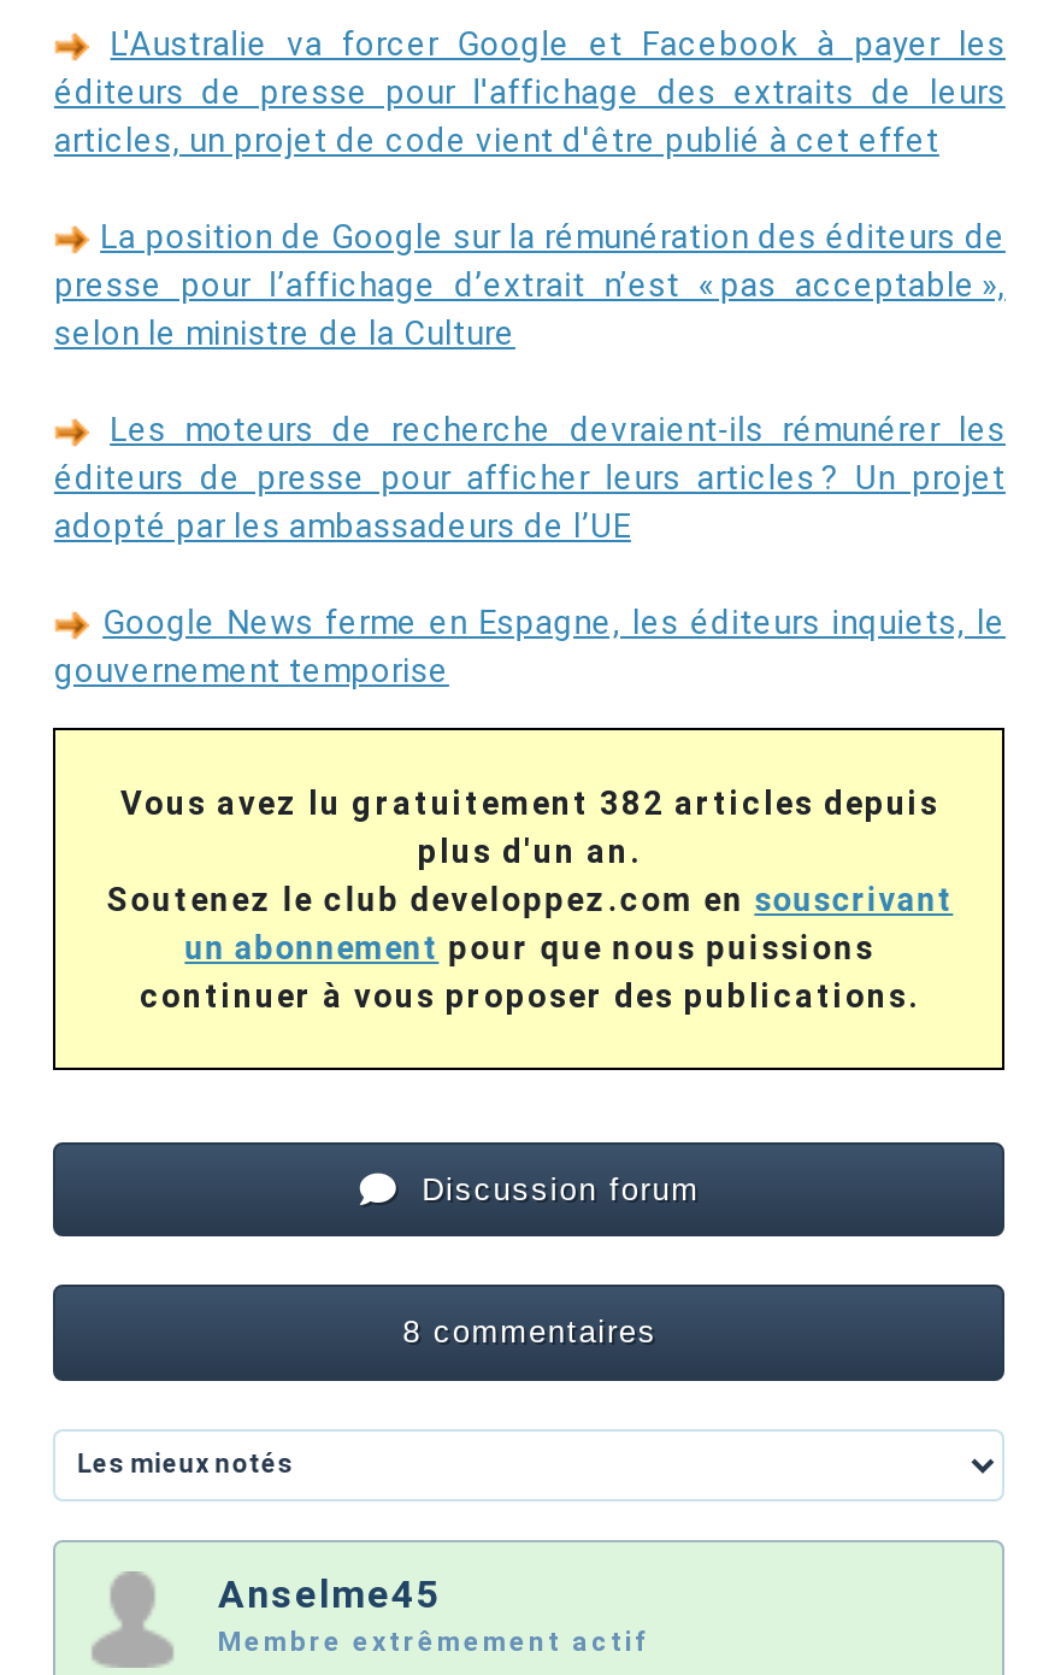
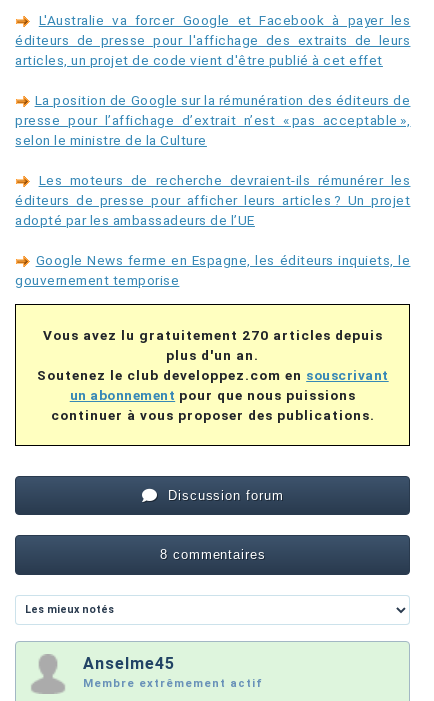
- Vous avez lu gratuitement 382 articles depuis
+ Vous avez lu gratuitement 270 articles depuis
